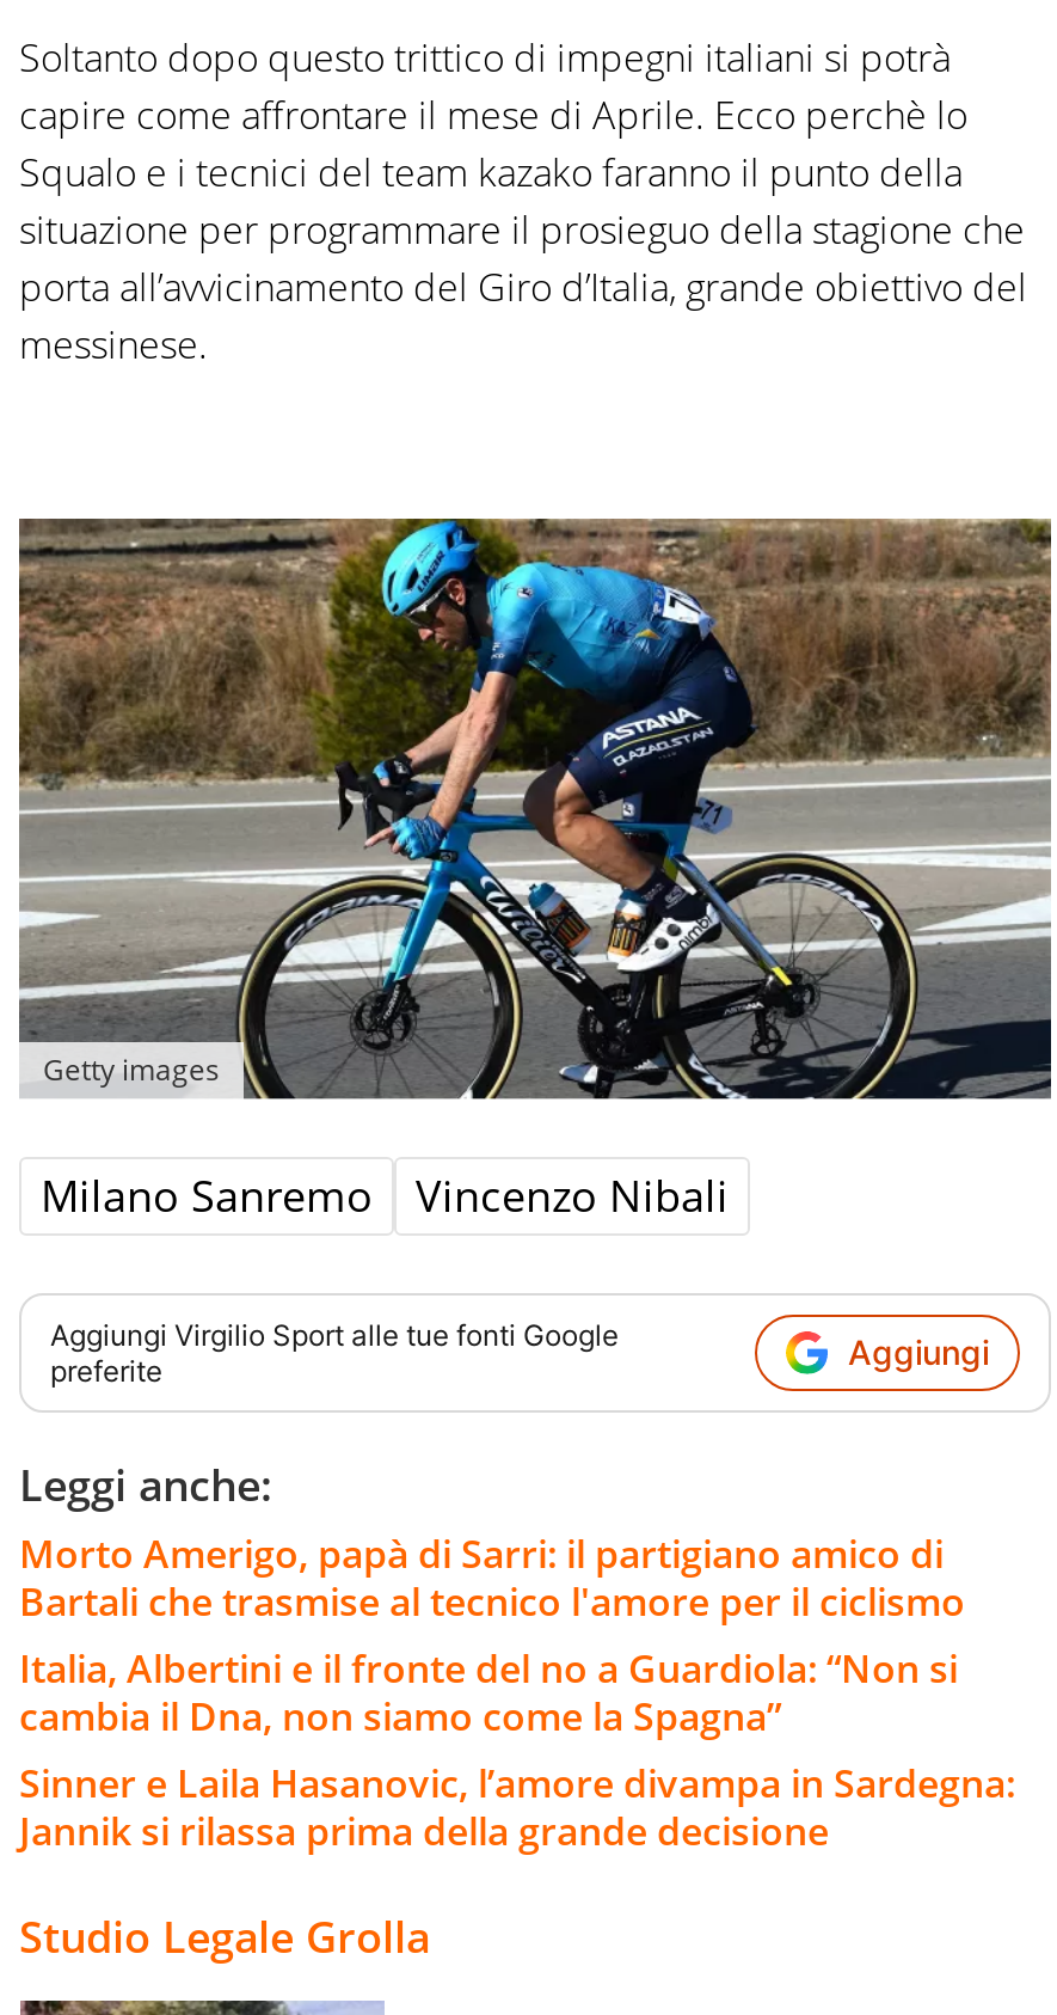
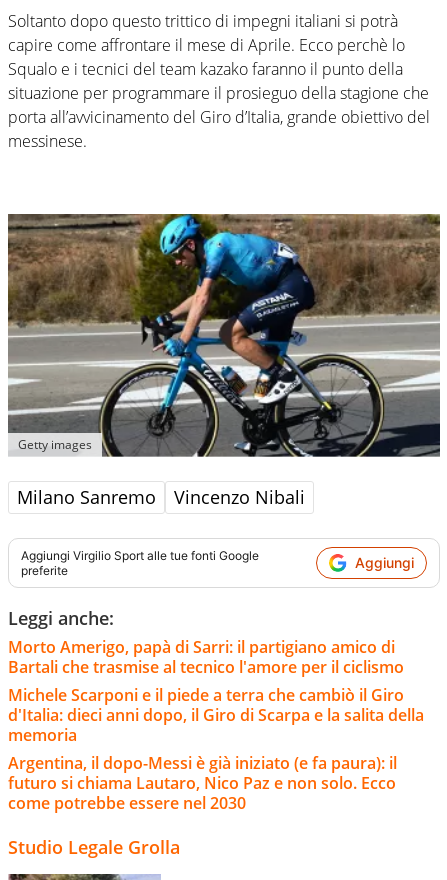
- Italia, Albertini e il fronte del no a Guardiola: “Non si
- cambia il Dna, non siamo come la Spagna”
- Sinner e Laila Hasanovic, l’amore divampa in Sardegna:
- Jannik si rilassa prima della grande decisione
+ Michele Scarponi e il piede a terra che cambiò il Giro
+ d'Italia: dieci anni dopo, il Giro di Scarpa e la salita della
+ memoria
+ Argentina, il dopo-Messi è già iniziato (e fa paura): il
+ futuro si chiama Lautaro, Nico Paz e non solo. Ecco
+ come potrebbe essere nel 2030
